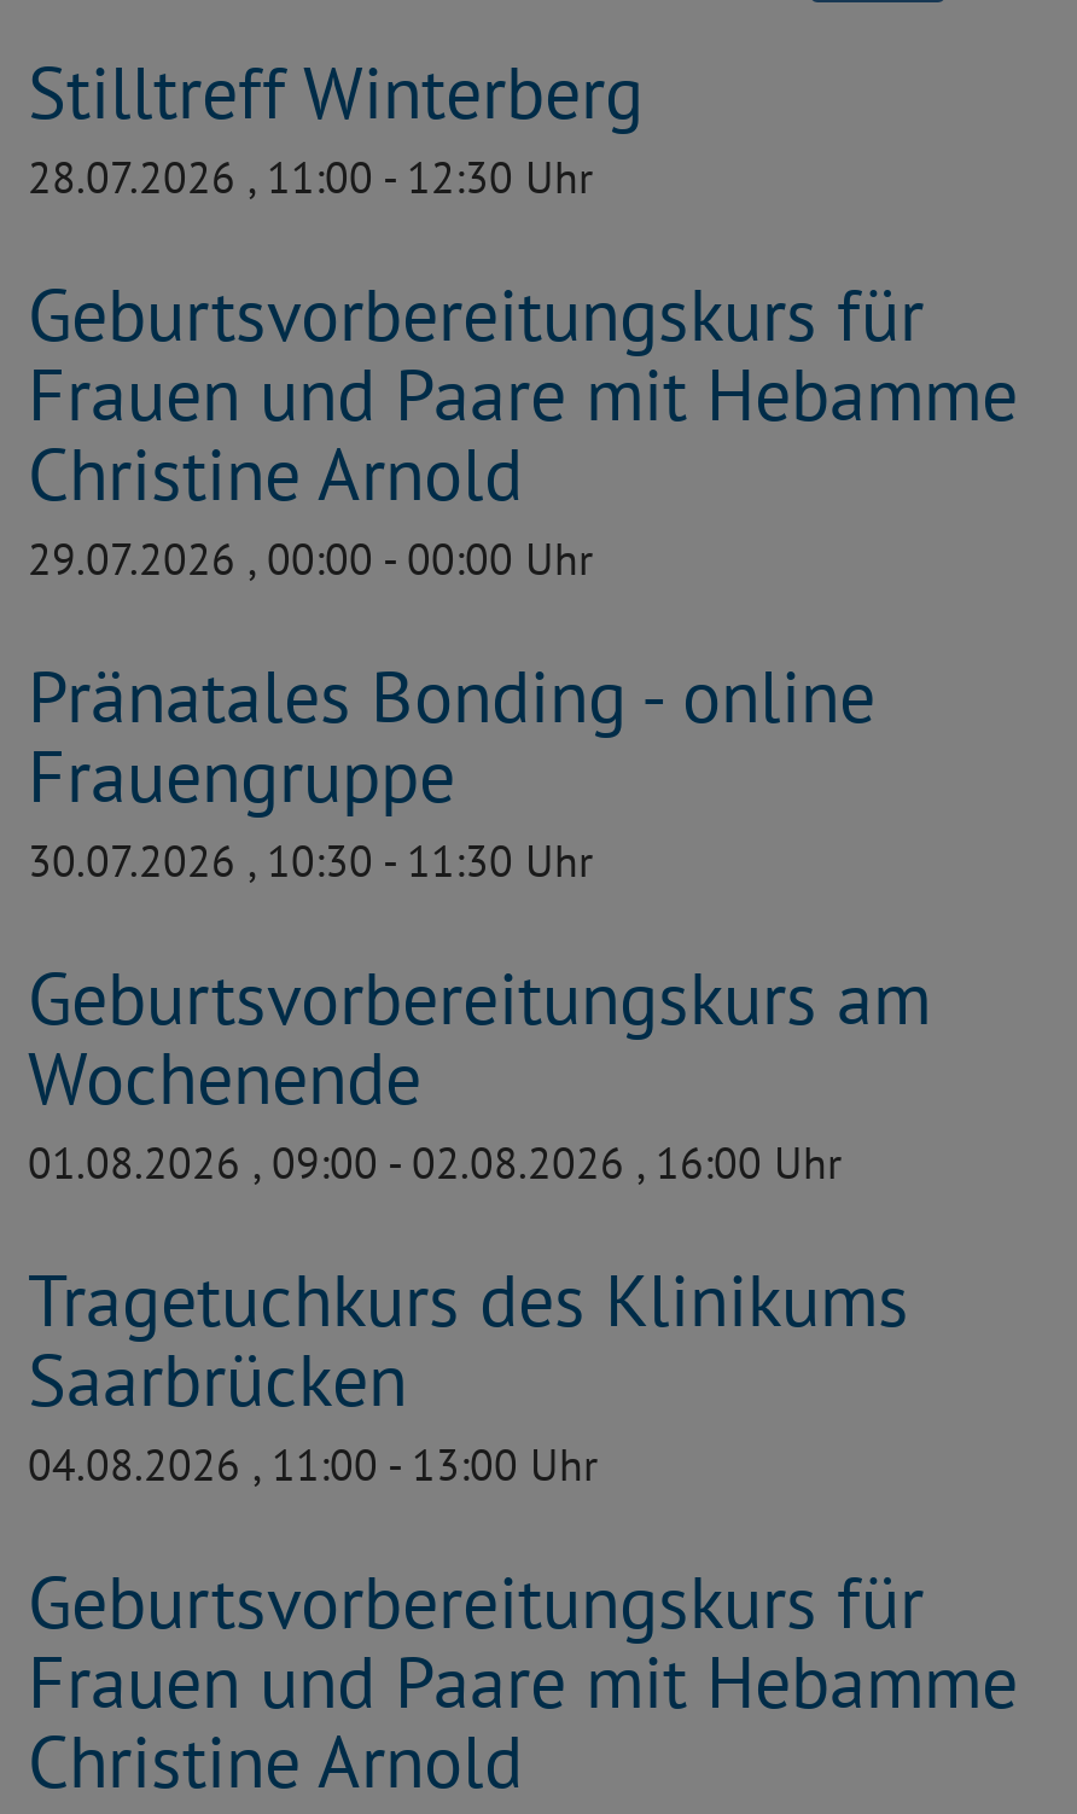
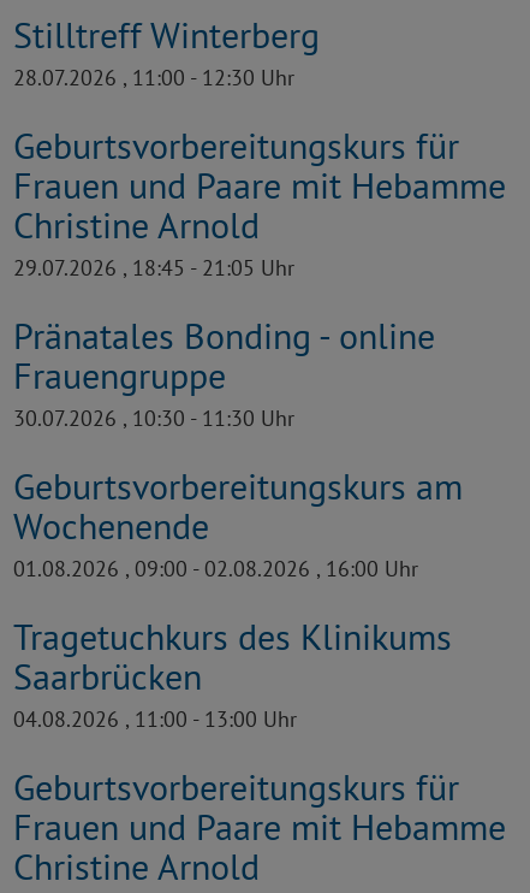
- 29.07.2026 , 00:00 - 00:00 Uhr
+ 29.07.2026 , 18:45 - 21:05 Uhr
